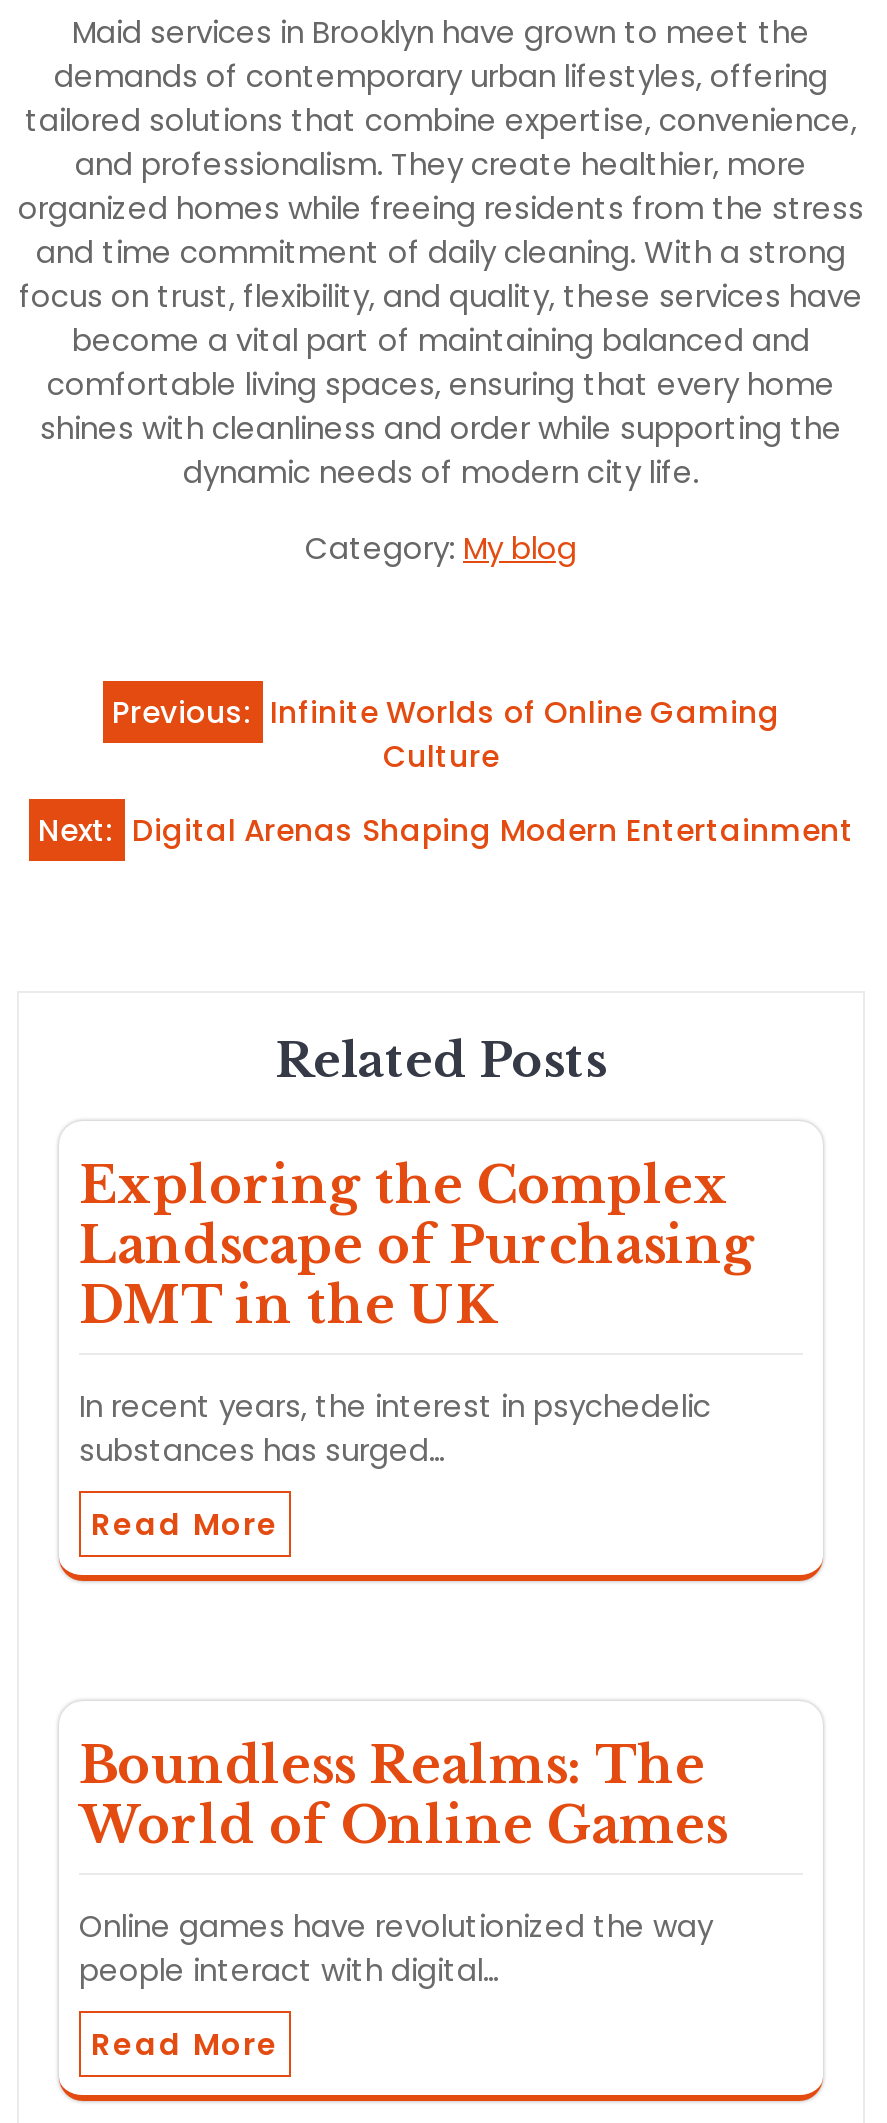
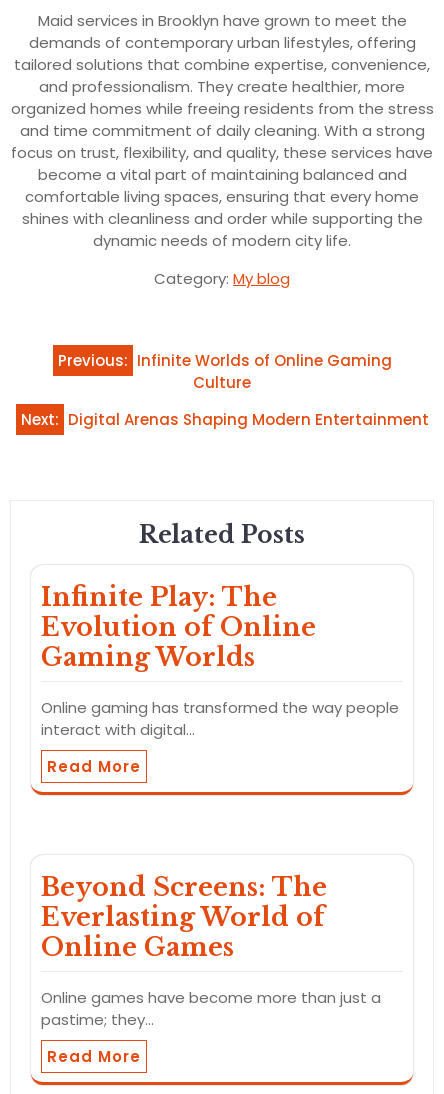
- Exploring the Complex
- Landscape of Purchasing
- DMT in the UK
+ Infinite Play: The
+ Evolution of Online
+ Gaming Worlds

- In recent years, the interest in psychedelic
- substances has surged…
+ Online gaming has transformed the way people
+ interact with digital…

- Boundless Realms: The
- World of Online Games
+ Beyond Screens: The
+ Everlasting World of
+ Online Games

- Online games have revolutionized the way
- people interact with digital…
+ Online games have become more than just a
+ pastime; they…
